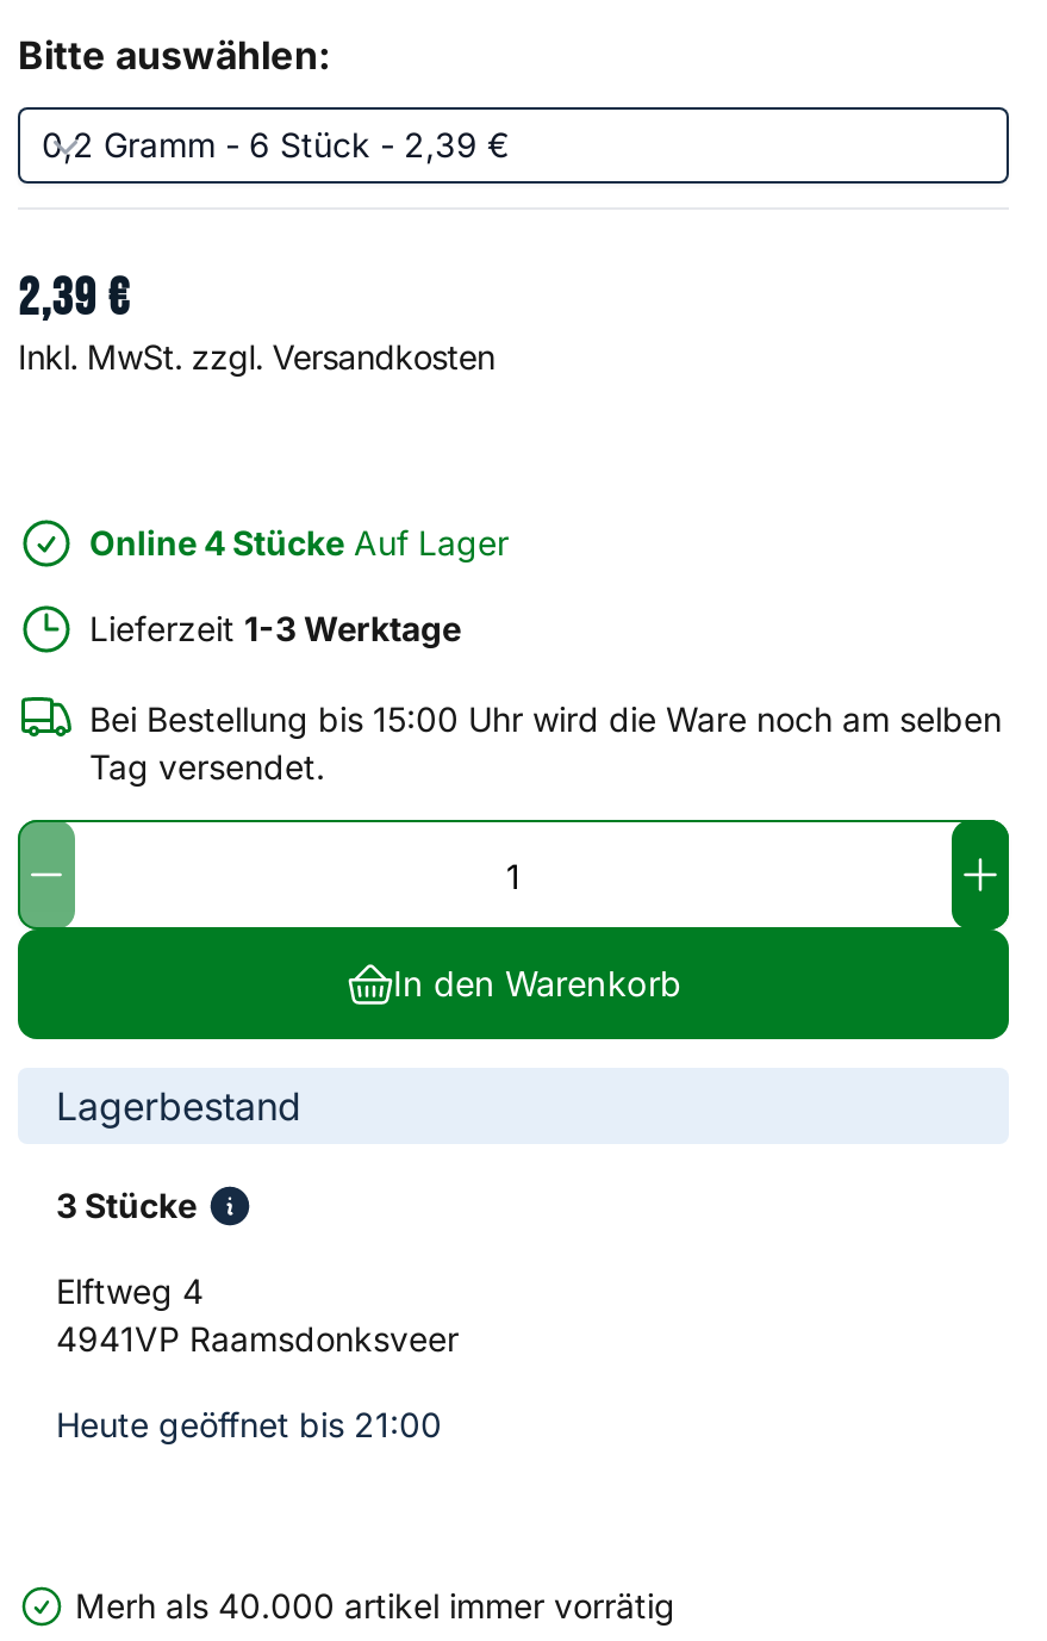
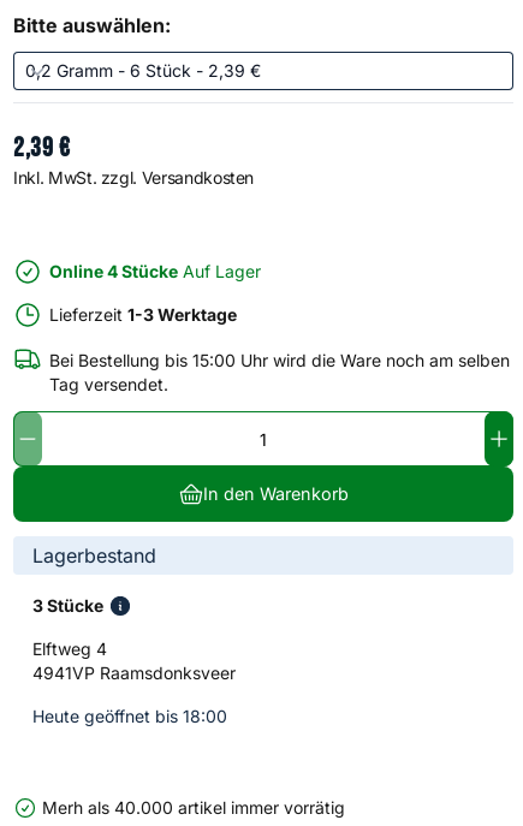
- Heute geöffnet bis 21:00
+ Heute geöffnet bis 18:00
